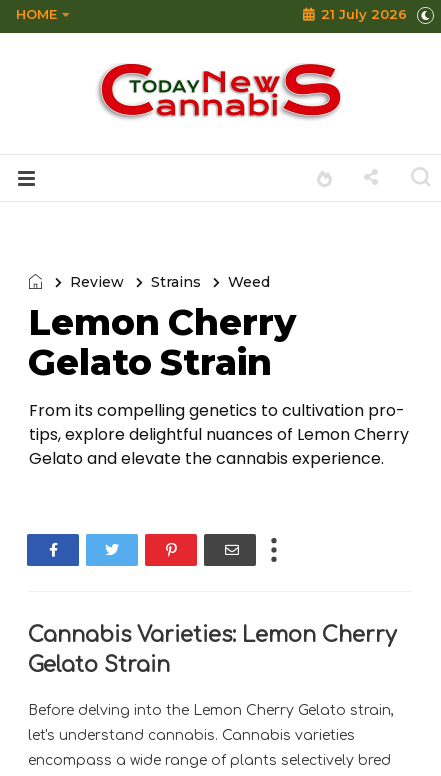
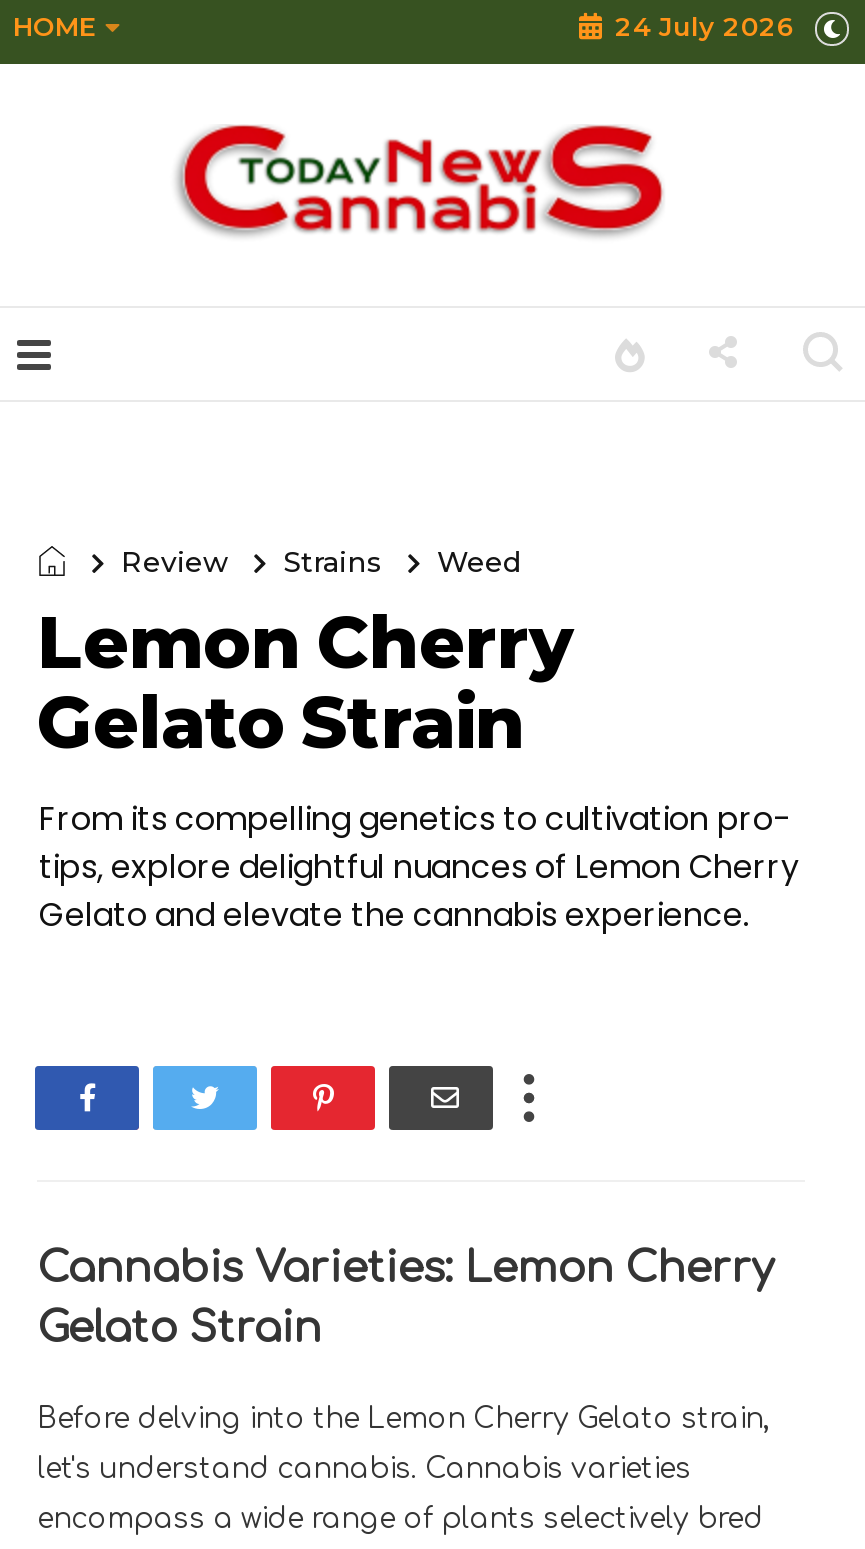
- 21 July 2026
+ 24 July 2026
